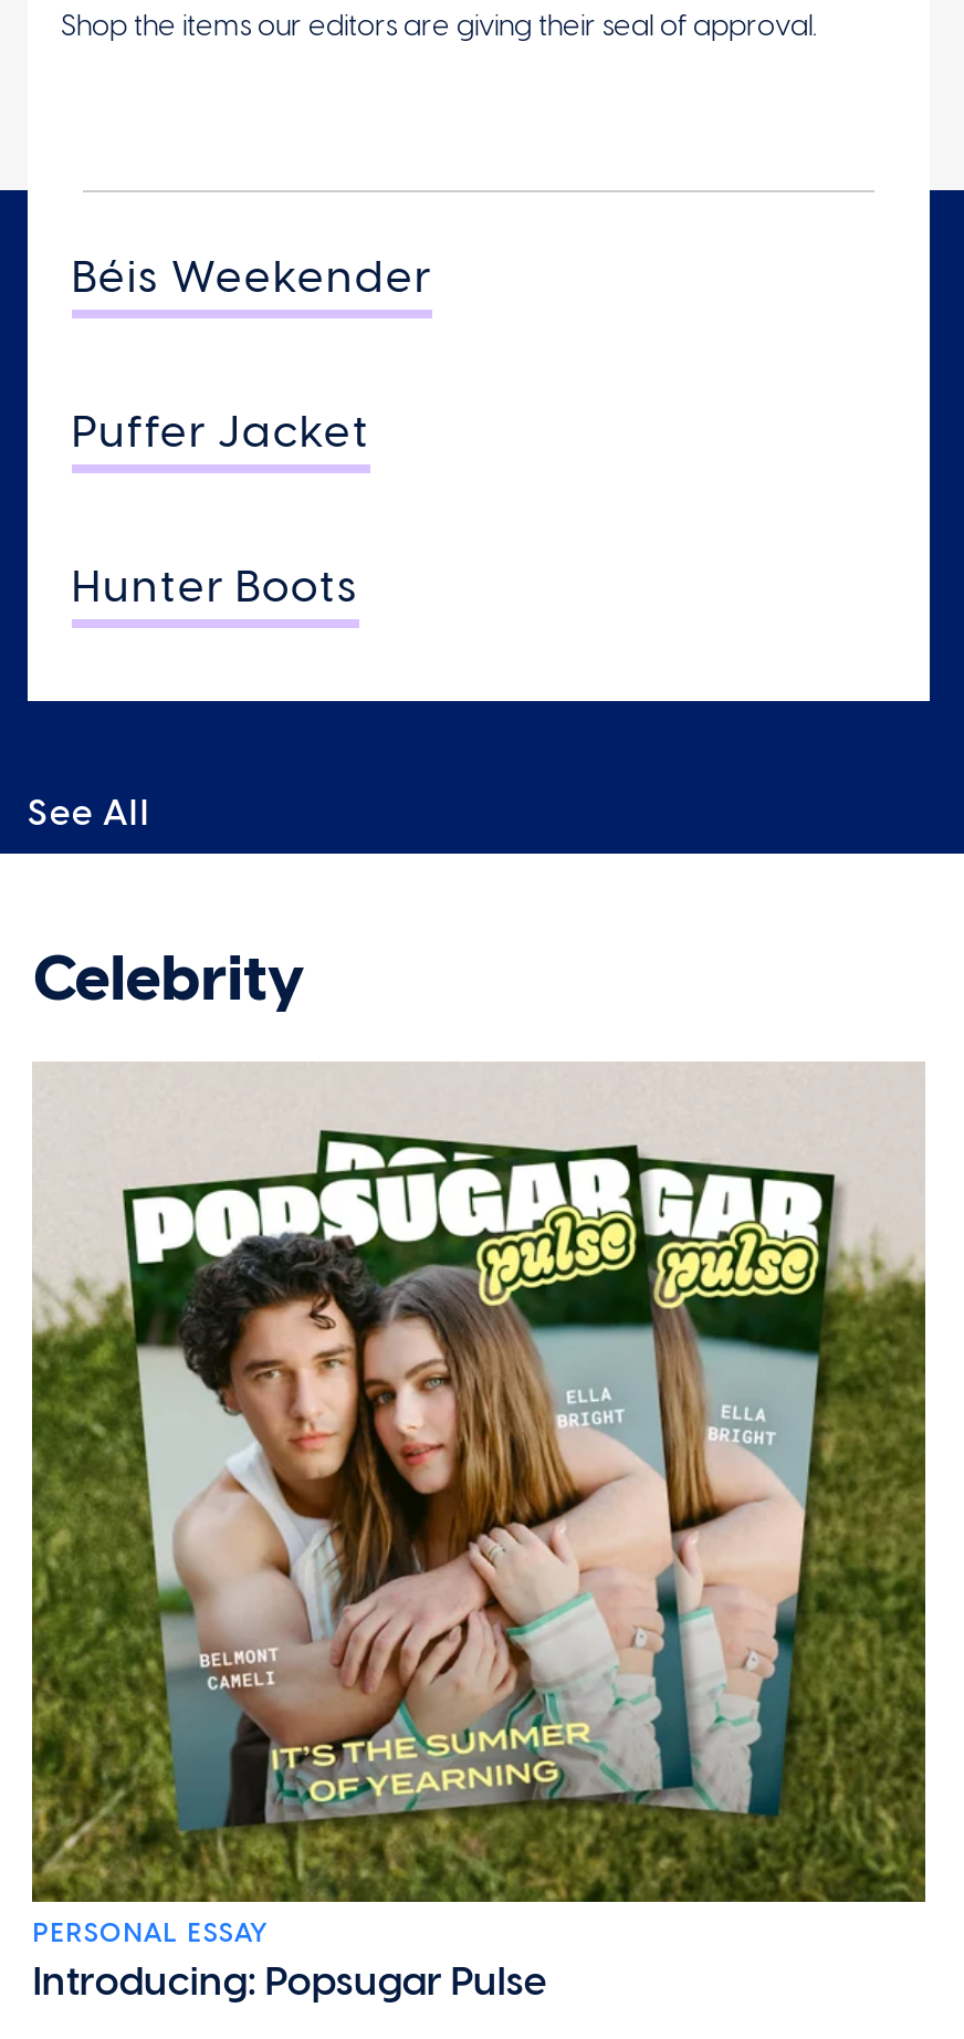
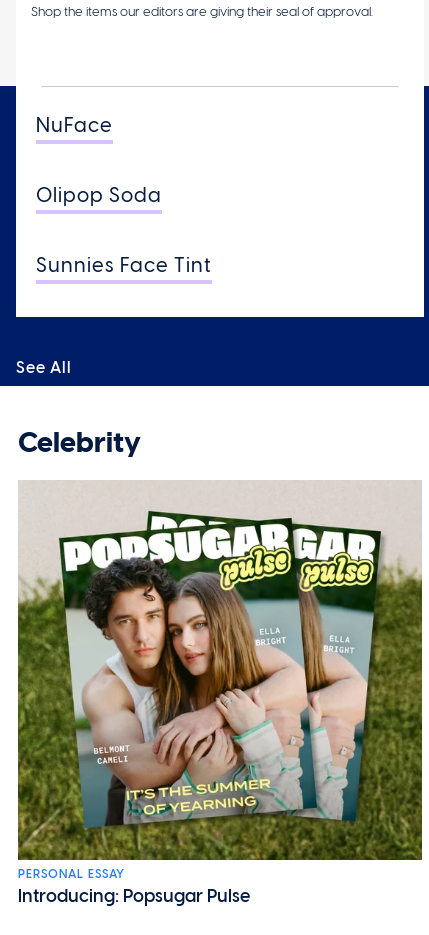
- Béis Weekender
+ NuFace

- Puffer Jacket
+ Olipop Soda

- Hunter Boots
+ Sunnies Face Tint
